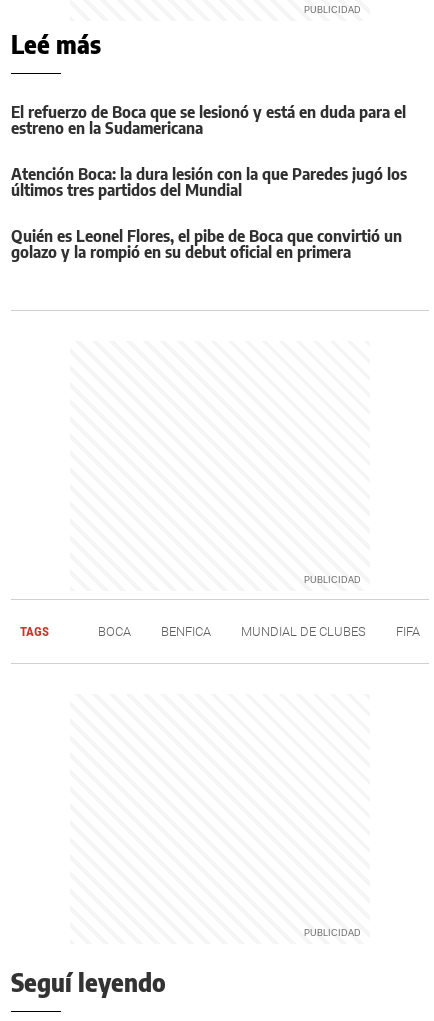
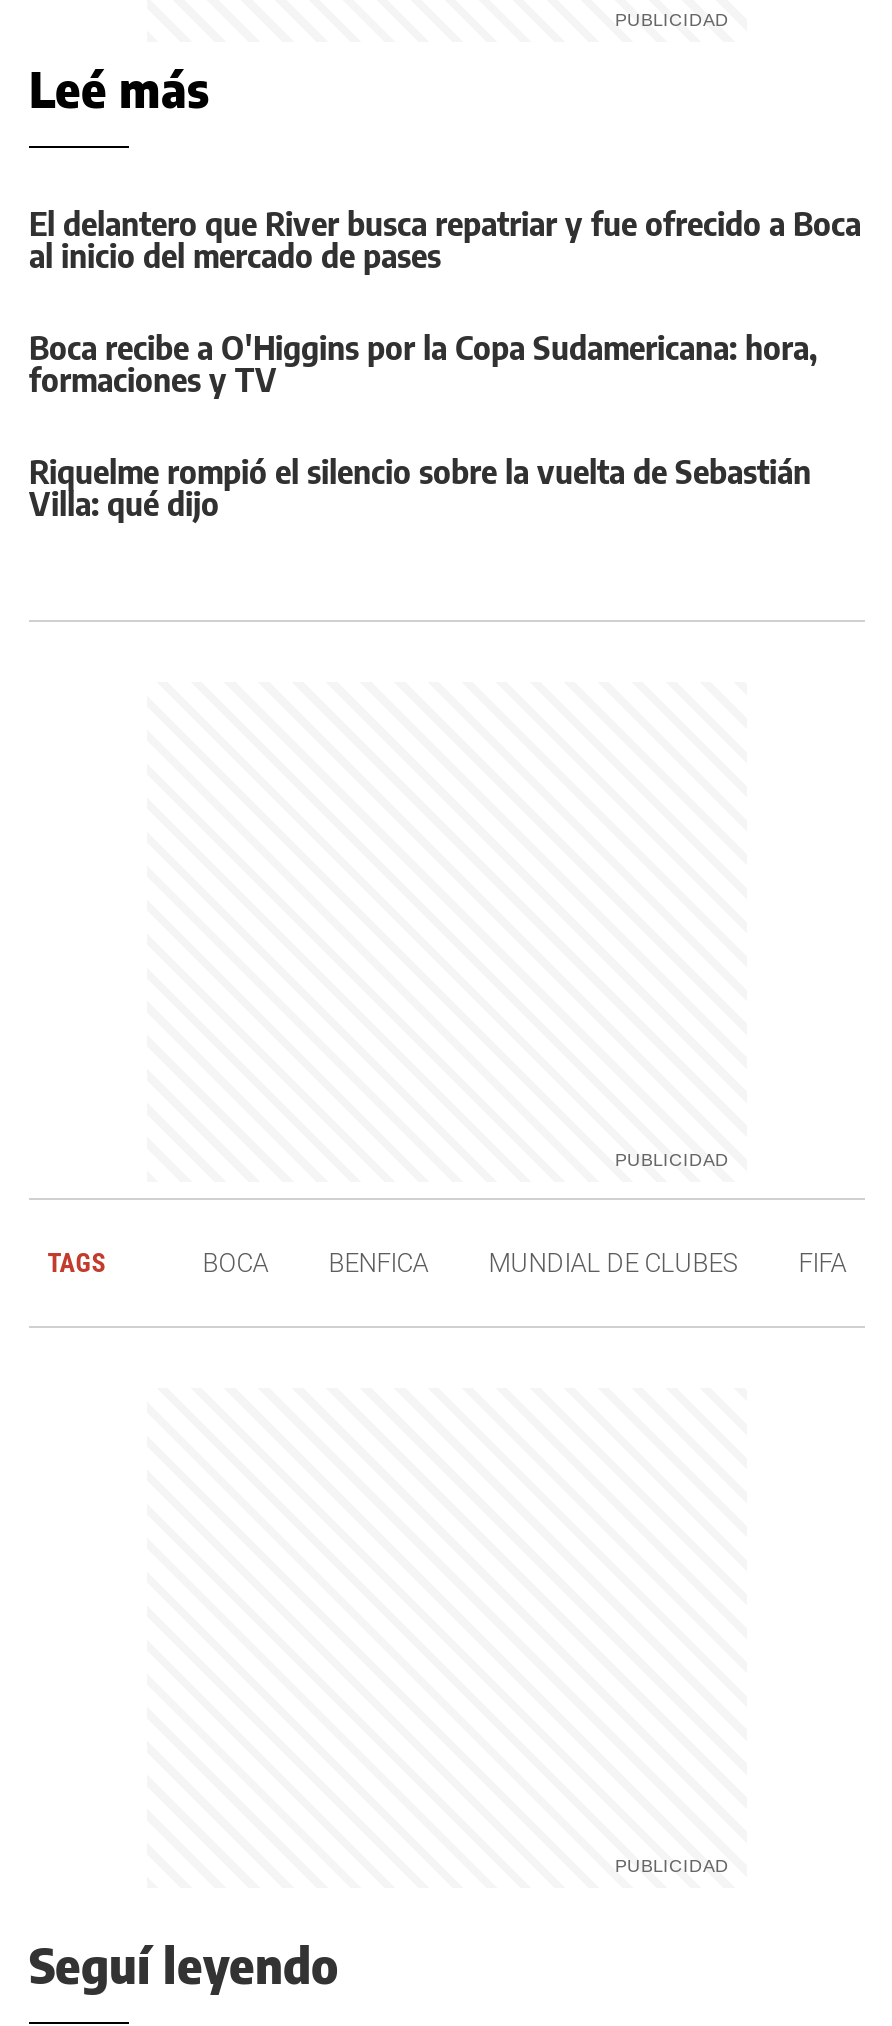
- El refuerzo de Boca que se lesionó y está en duda para el
- estreno en la Sudamericana
+ El delantero que River busca repatriar y fue ofrecido a Boca
+ al inicio del mercado de pases

- Atención Boca: la dura lesión con la que Paredes jugó los
- últimos tres partidos del Mundial
+ Boca recibe a O'Higgins por la Copa Sudamericana: hora,
+ formaciones y TV

- Quién es Leonel Flores, el pibe de Boca que convirtió un
- golazo y la rompió en su debut oficial en primera
+ Riquelme rompió el silencio sobre la vuelta de Sebastián
+ Villa: qué dijo
